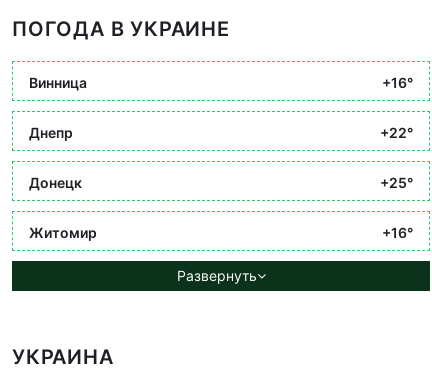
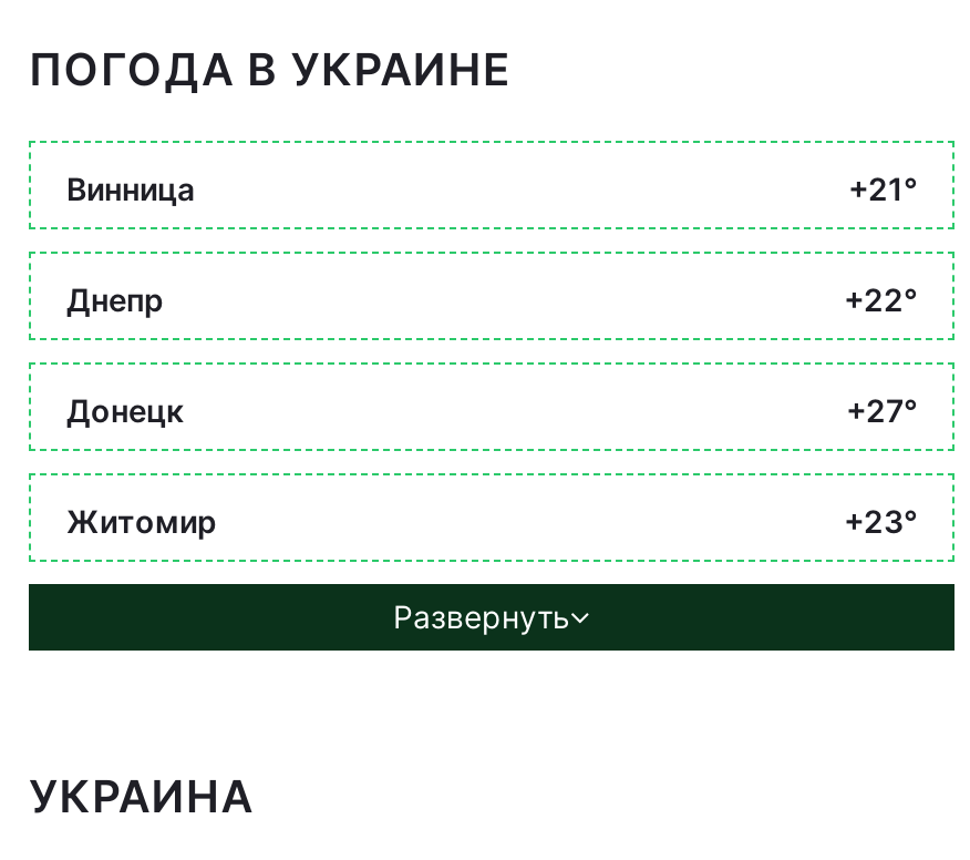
- +16°
+ +21°

- +25°
+ +27°

- +16°
+ +23°
